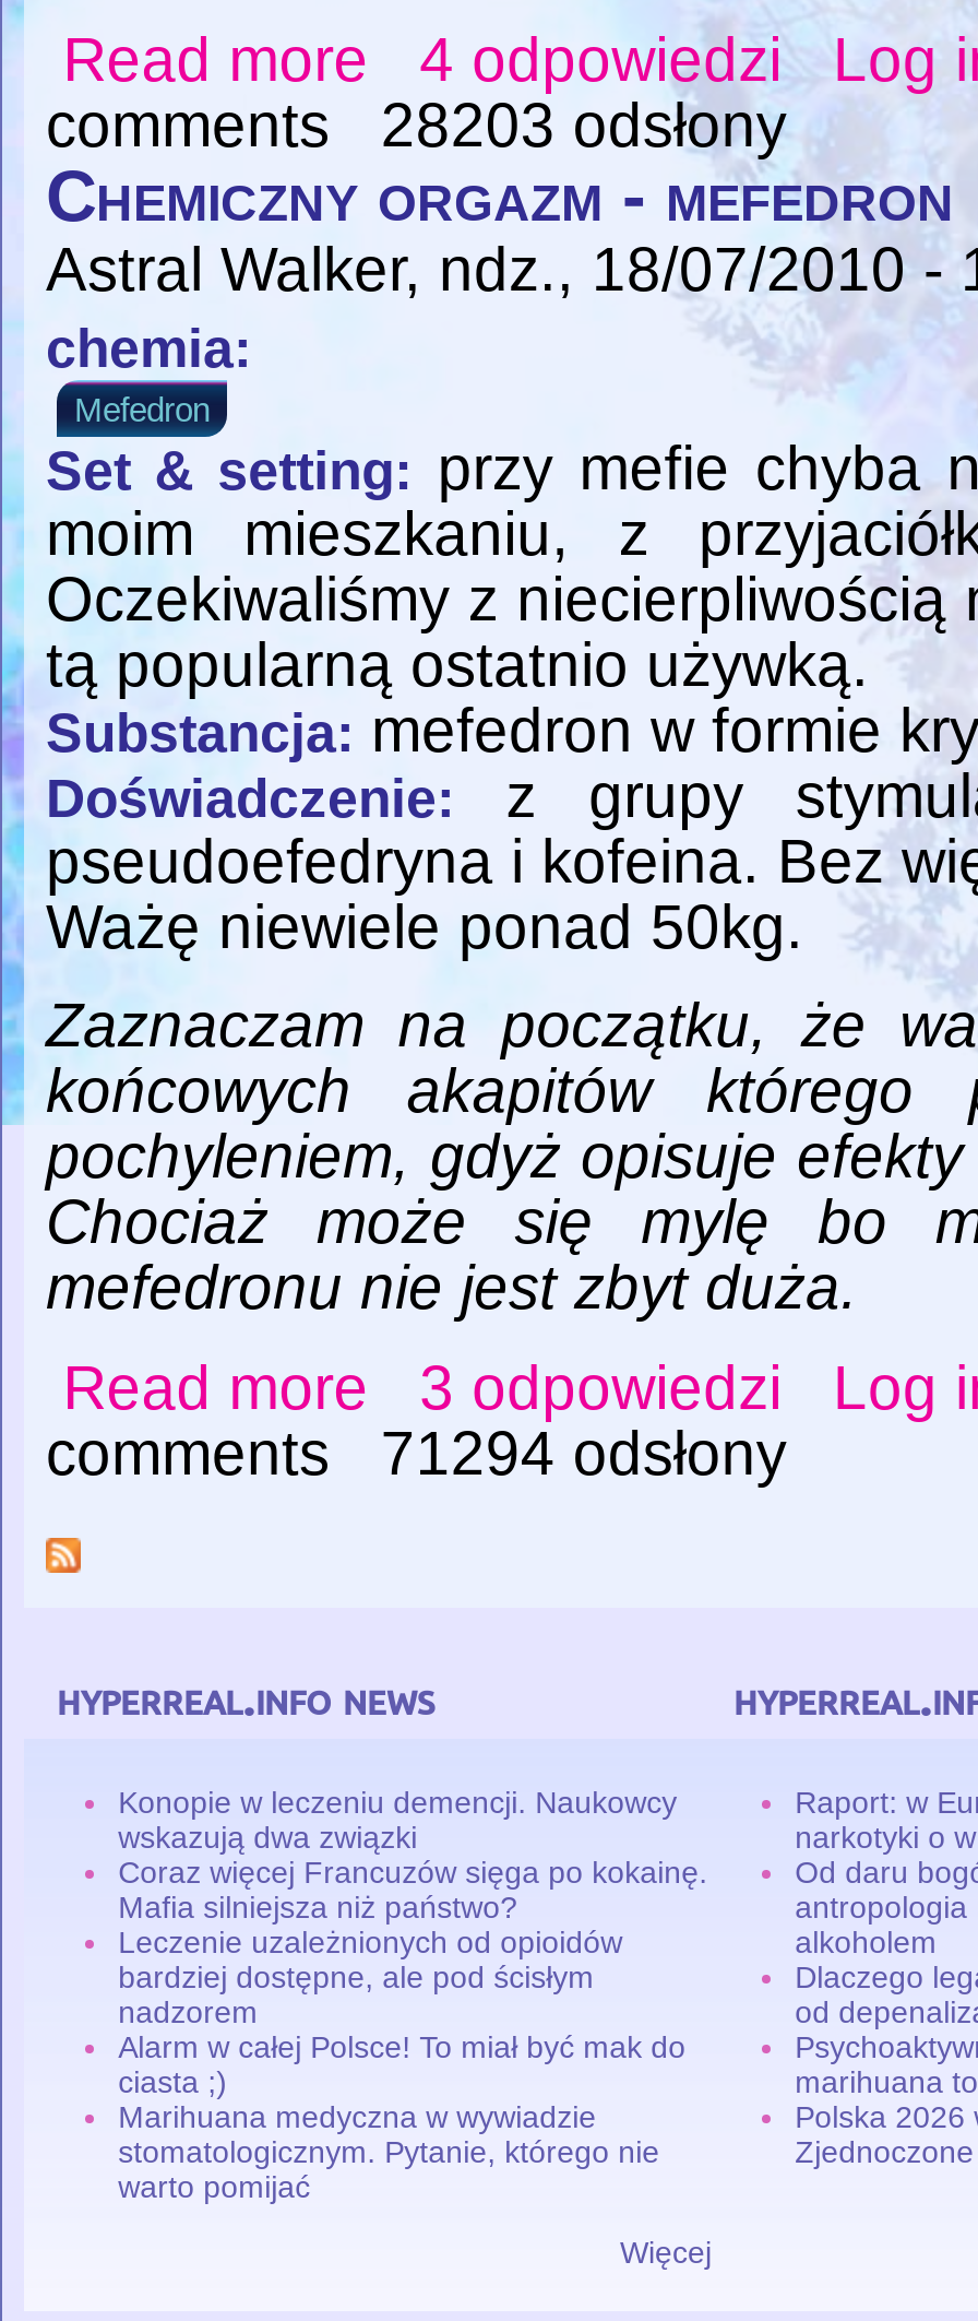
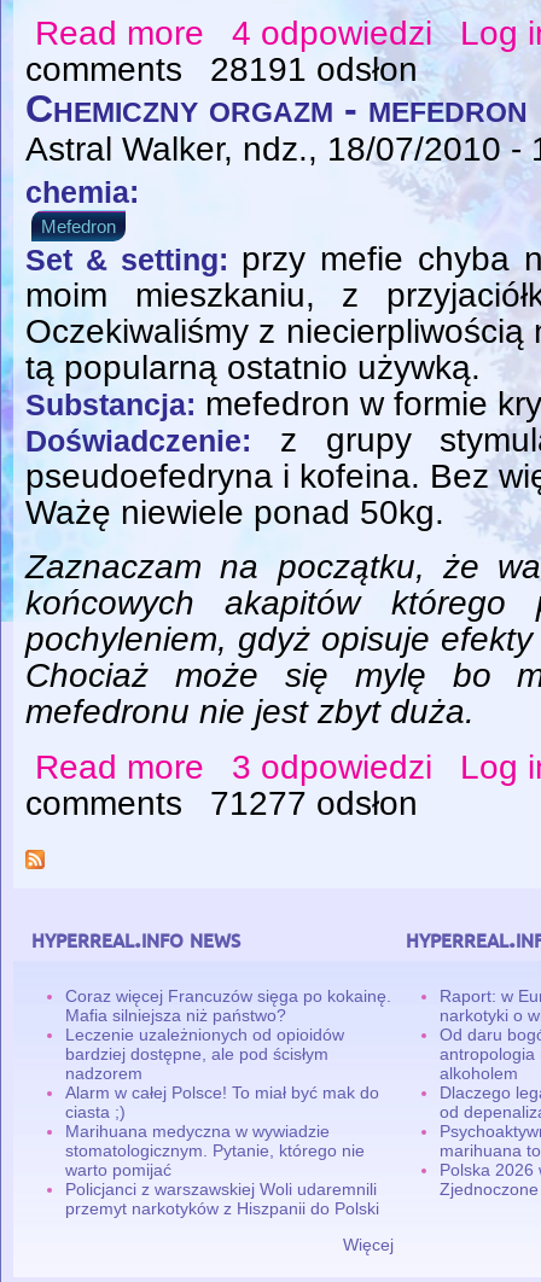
- comments 28203 odsłony
+ comments 28191 odsłon

- comments 71294 odsłony
+ comments 71277 odsłon

- Konopie w leczeniu demencji. Naukowcy
- wskazują dwa związki

moved up: Coraz więcej Francuzów sięga po kokainę. | Mafia silniejsza niż państwo? | Leczenie uzależnionych od opioidów | ... | stomatologicznym. Pytanie, którego nie | warto pomijać

+ Policjanci z warszawskiej Woli udaremnili
+ przemyt narkotyków z Hiszpanii do Polski
